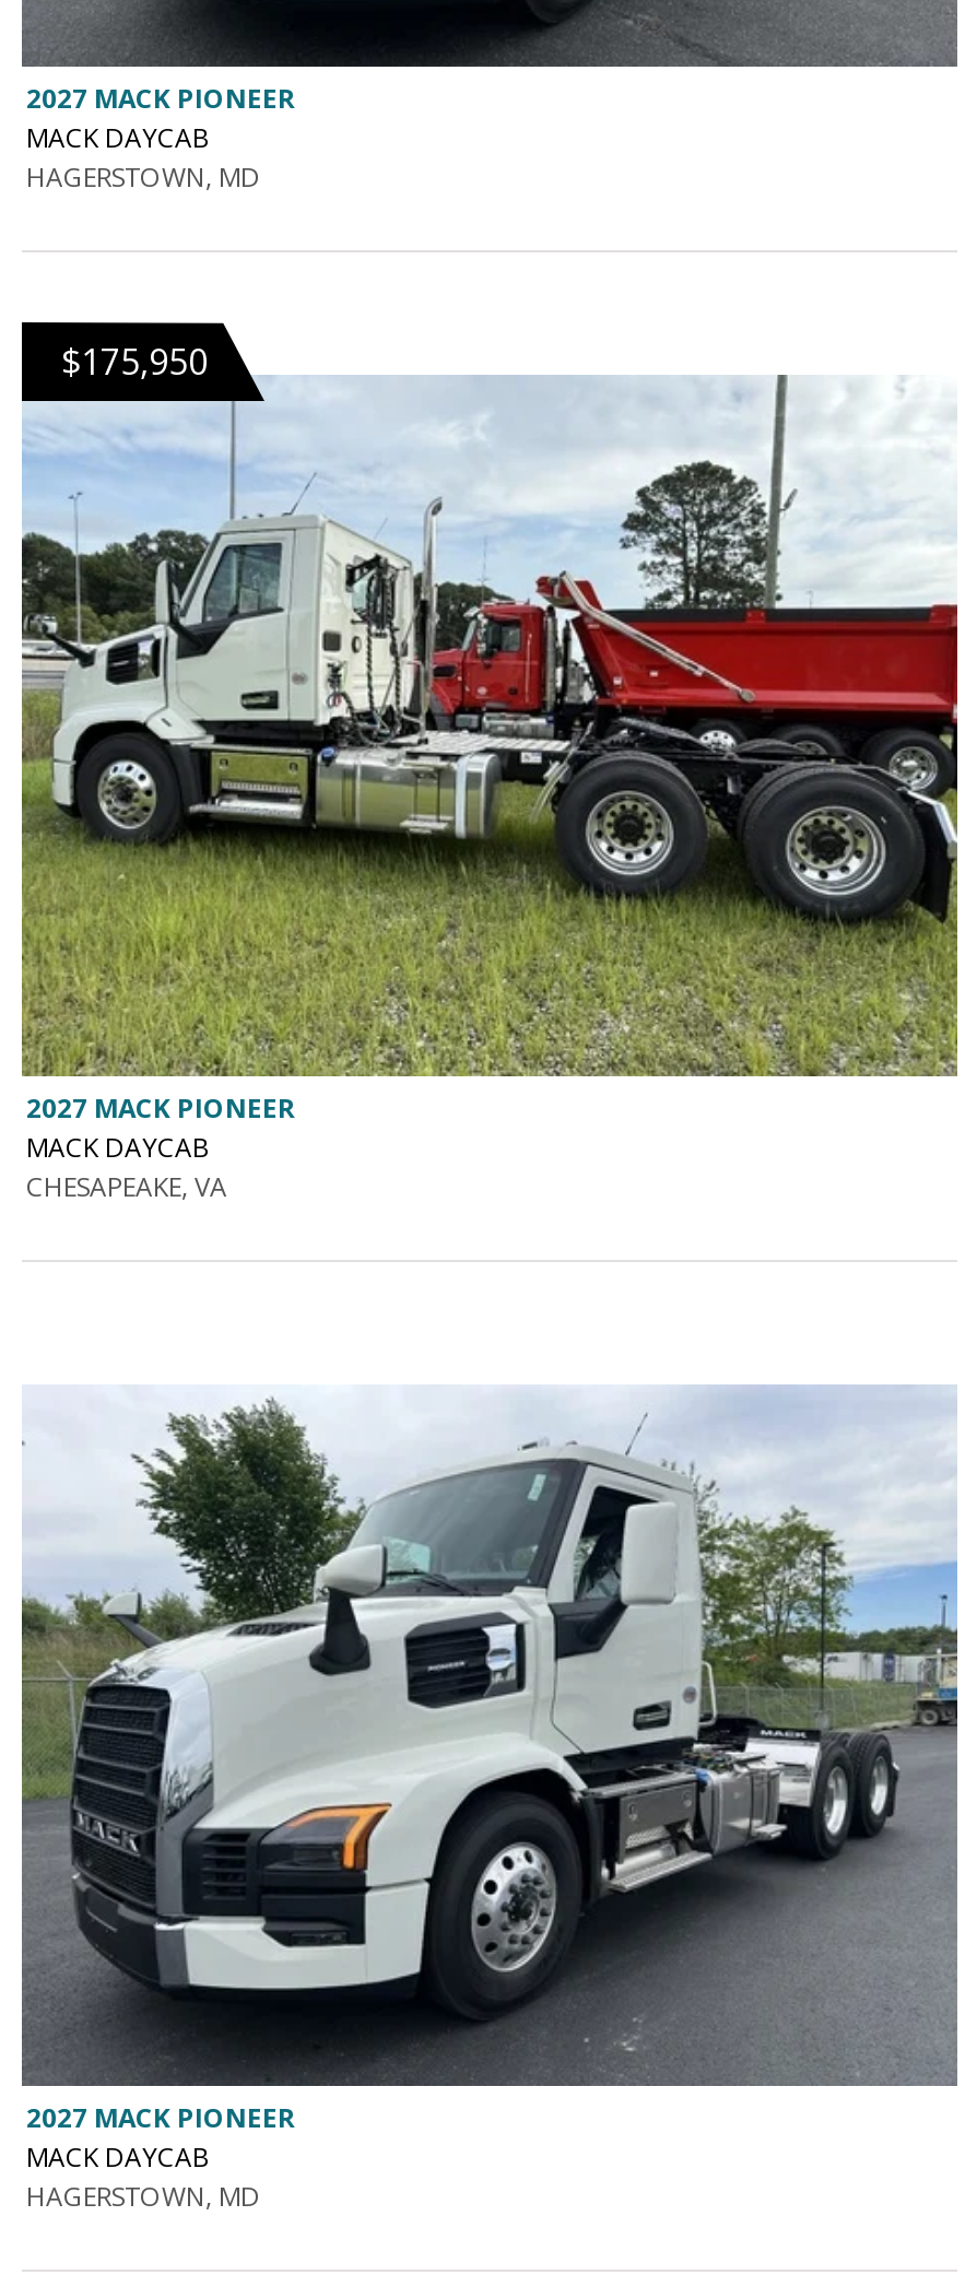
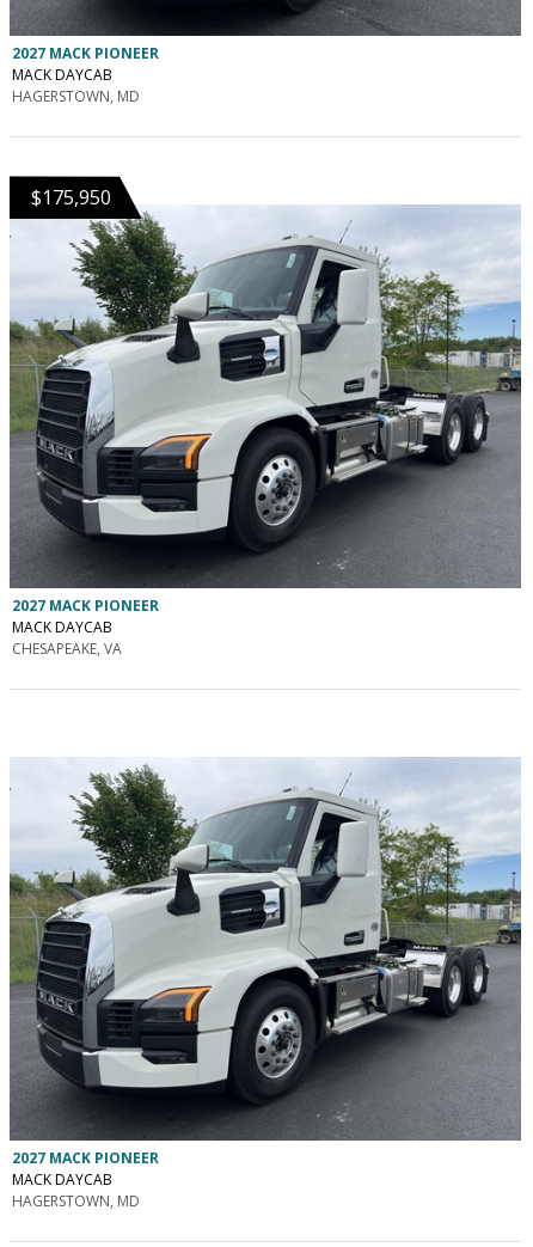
- [image]
+ [image]
